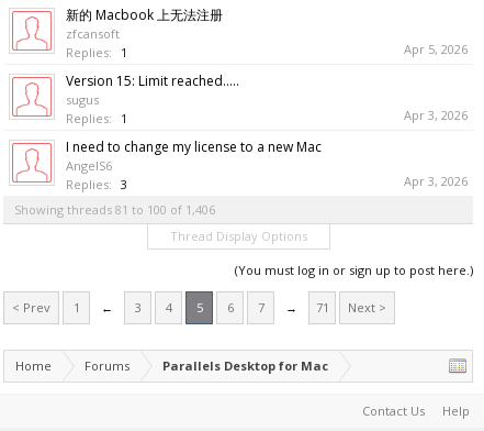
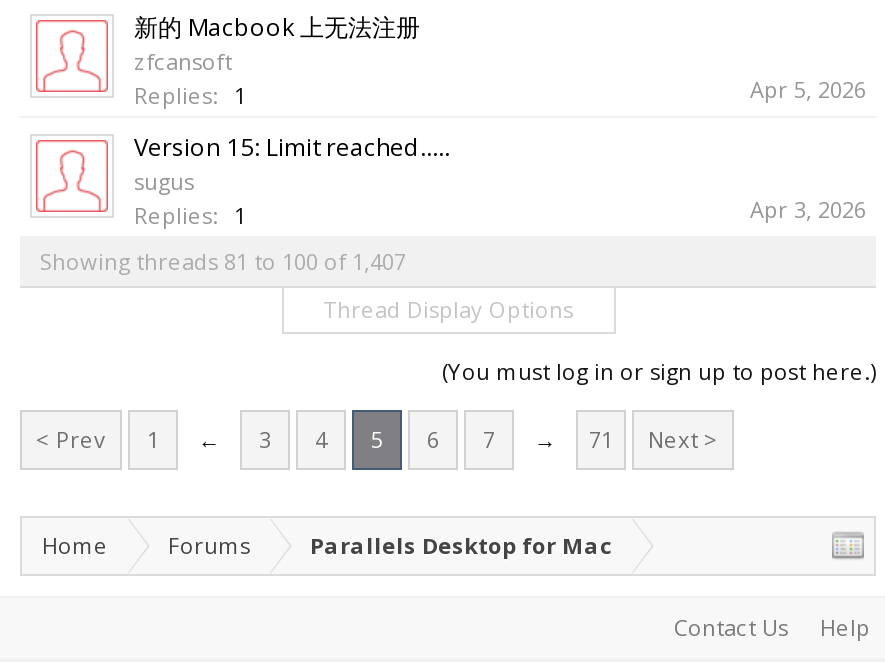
- I need to change my license to a new Mac
- AngelS6
- Replies: 3
- Apr 3, 2026
- Showing threads 81 to 100 of 1,406
+ Showing threads 81 to 100 of 1,407
